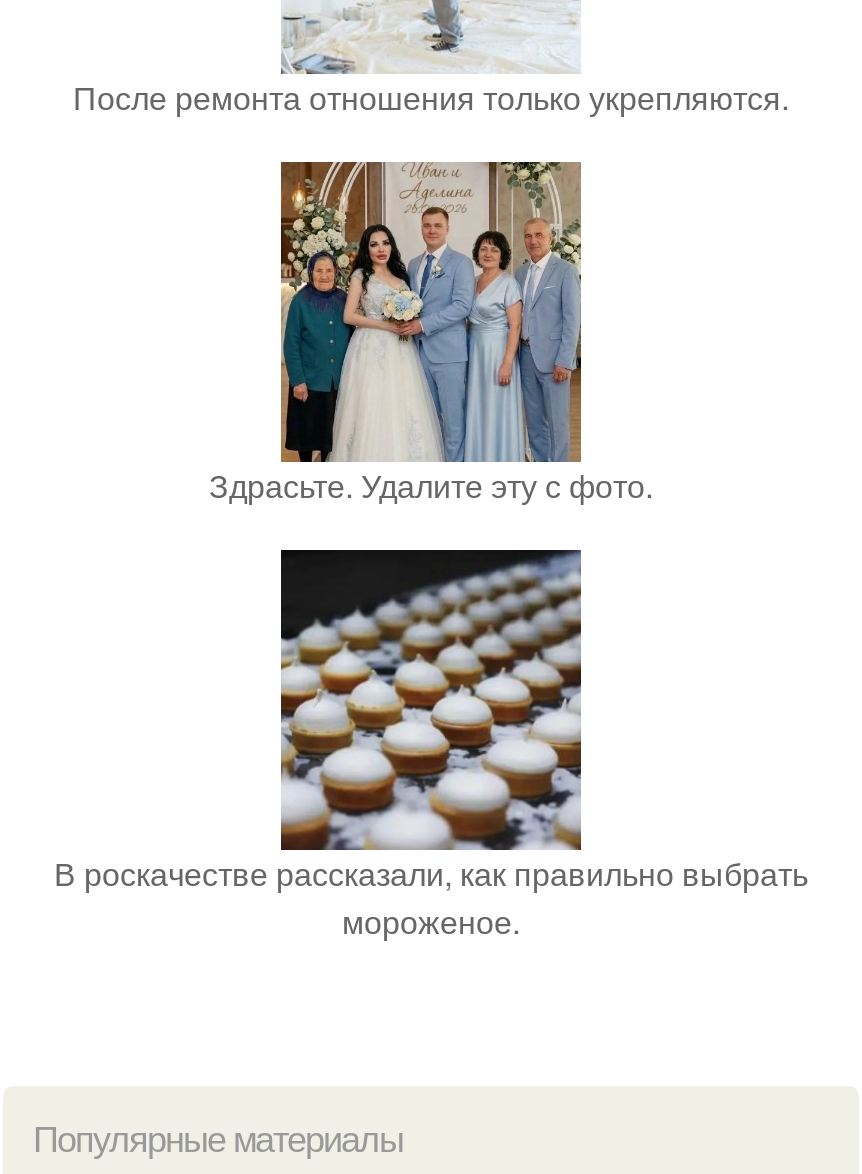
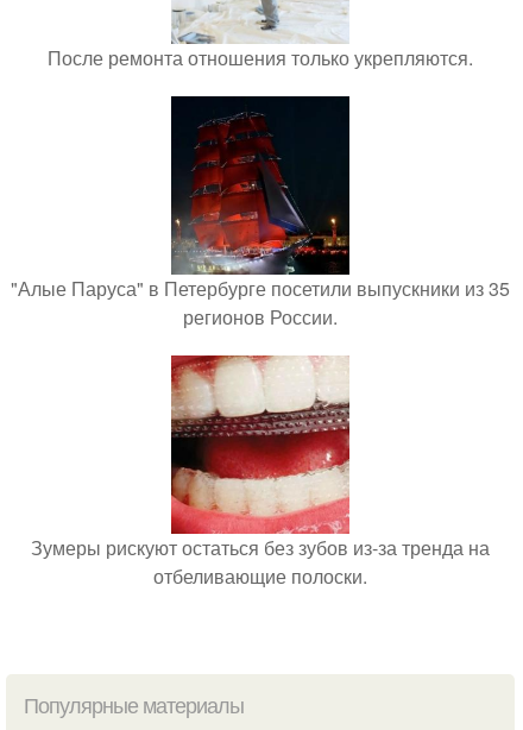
- [image]
- Здрасьте. Удалите эту с фото.
+ [image]
+ "Алые Паруса" в Петербурге посетили выпускники из 35
+ регионов России.

- [image]
- В роскачестве рассказали, как правильно выбрать
- мороженое.
+ [image]
+ Зумеры рискуют остаться без зубов из-за тренда на
+ отбеливающие полоски.
